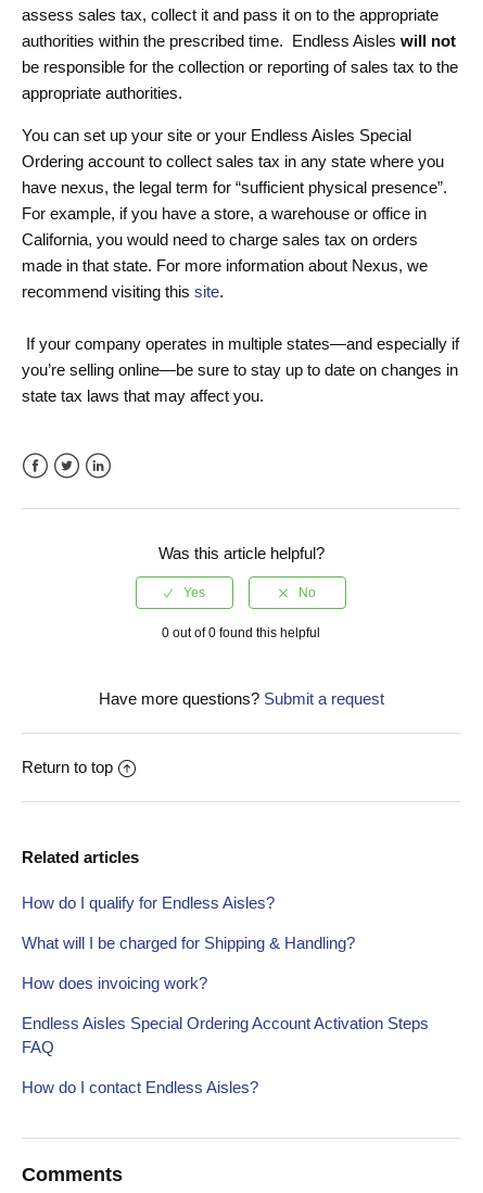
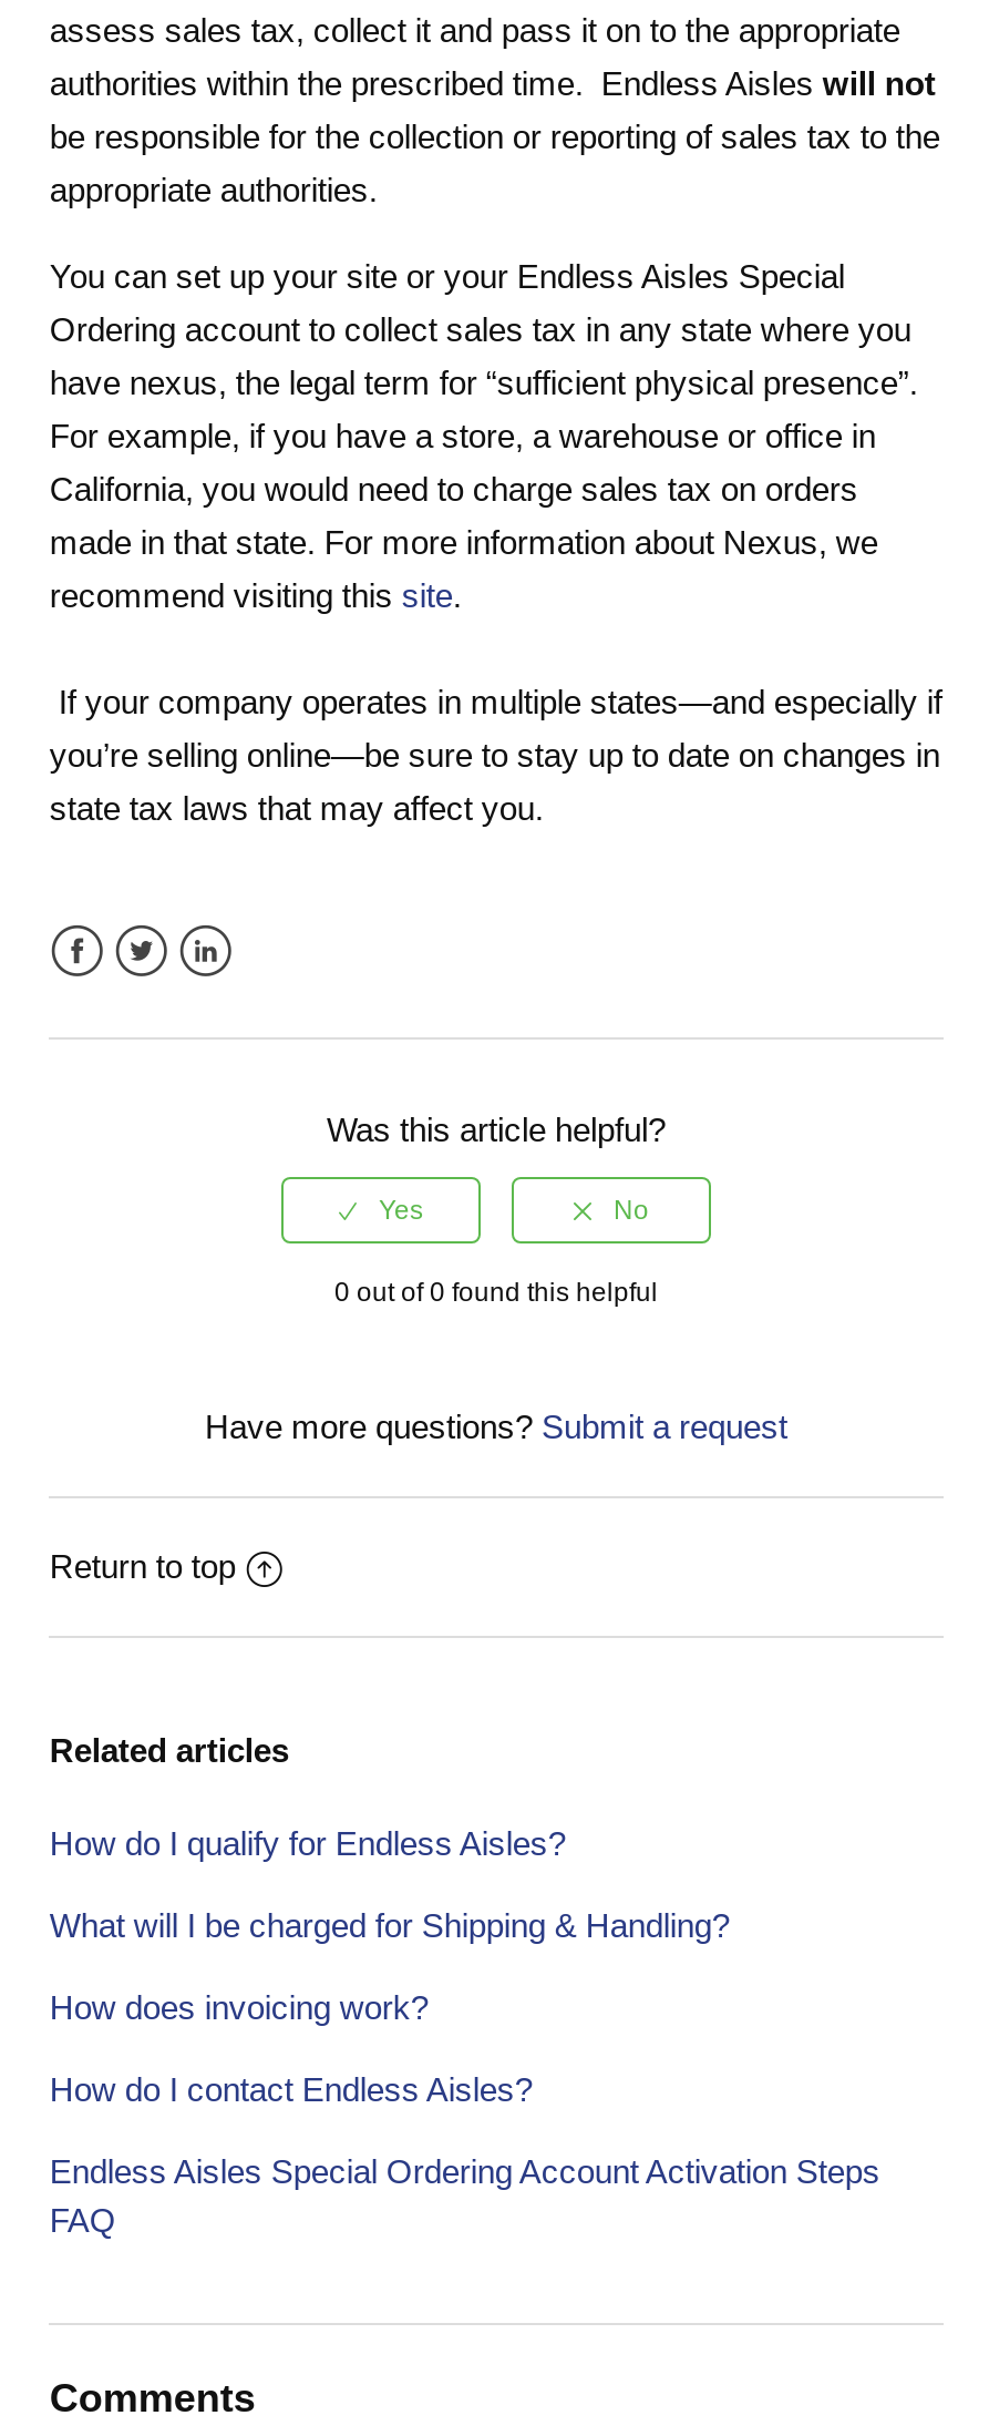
moved down: Endless Aisles Special Ordering Account Activation Steps | FAQ

moved up: How do I contact Endless Aisles?
